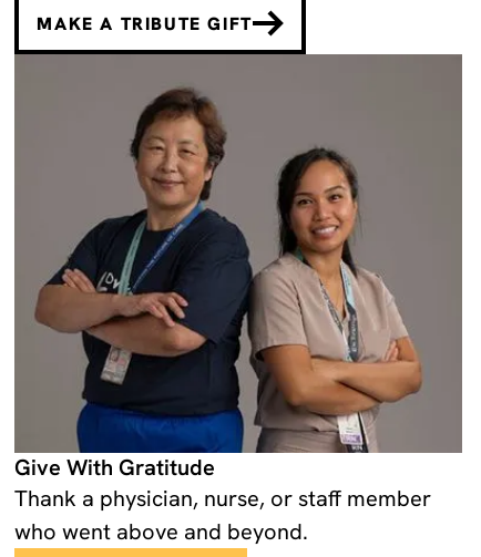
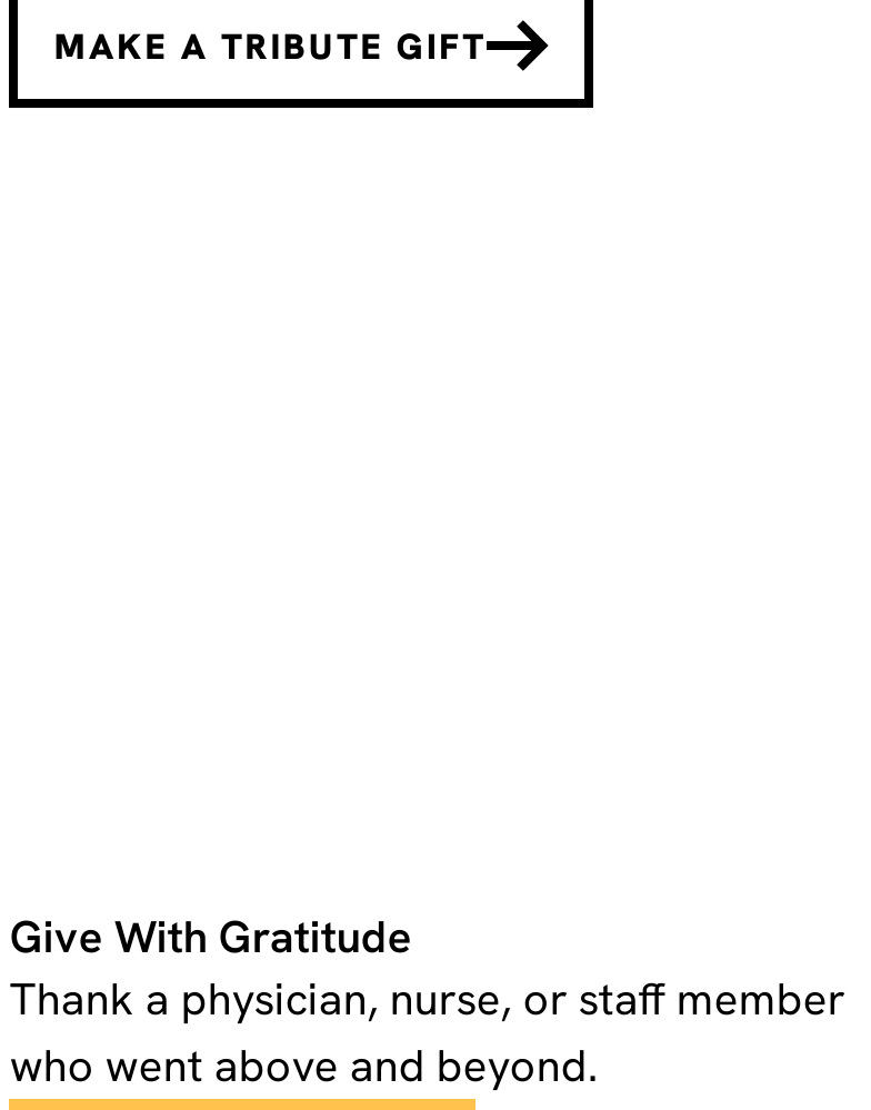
- [image]
